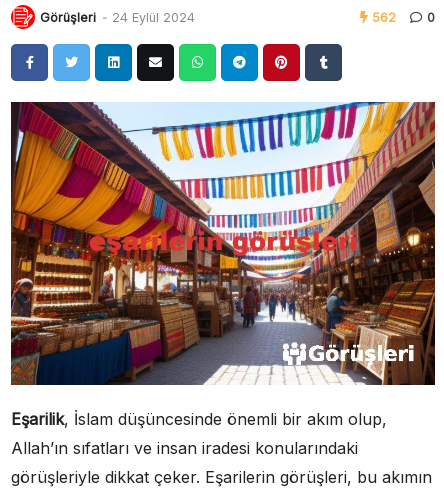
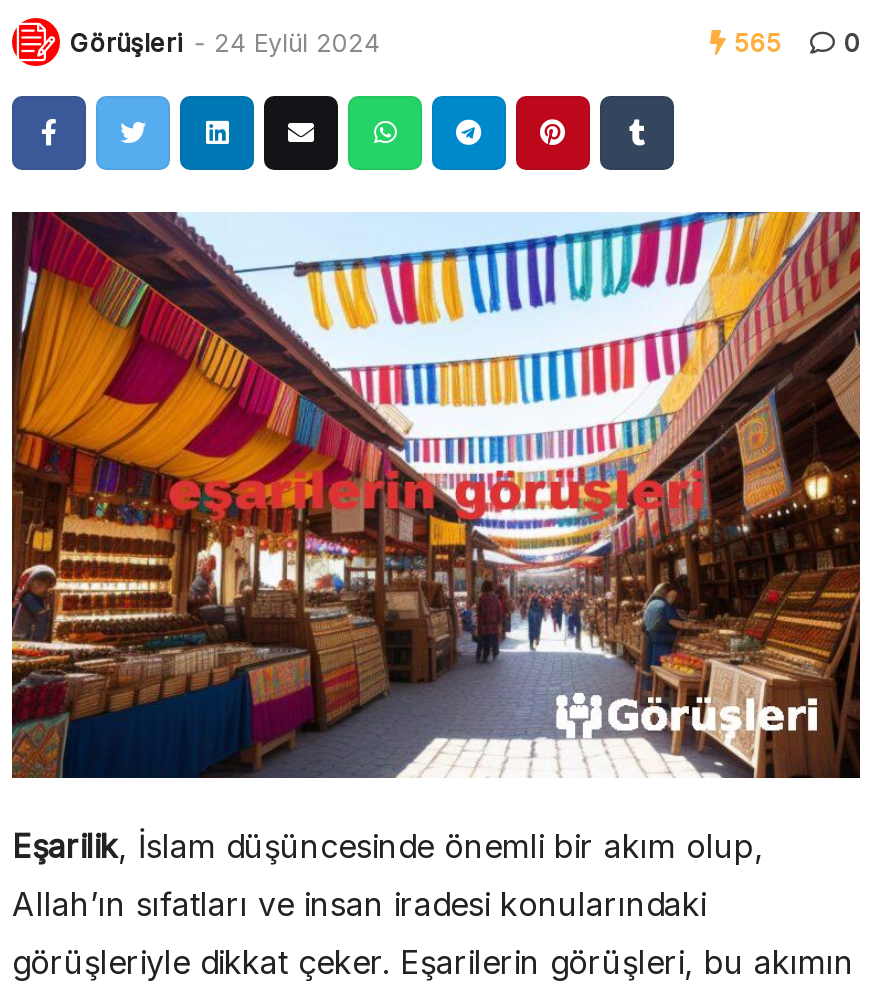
- 562 0
+ 565 0
